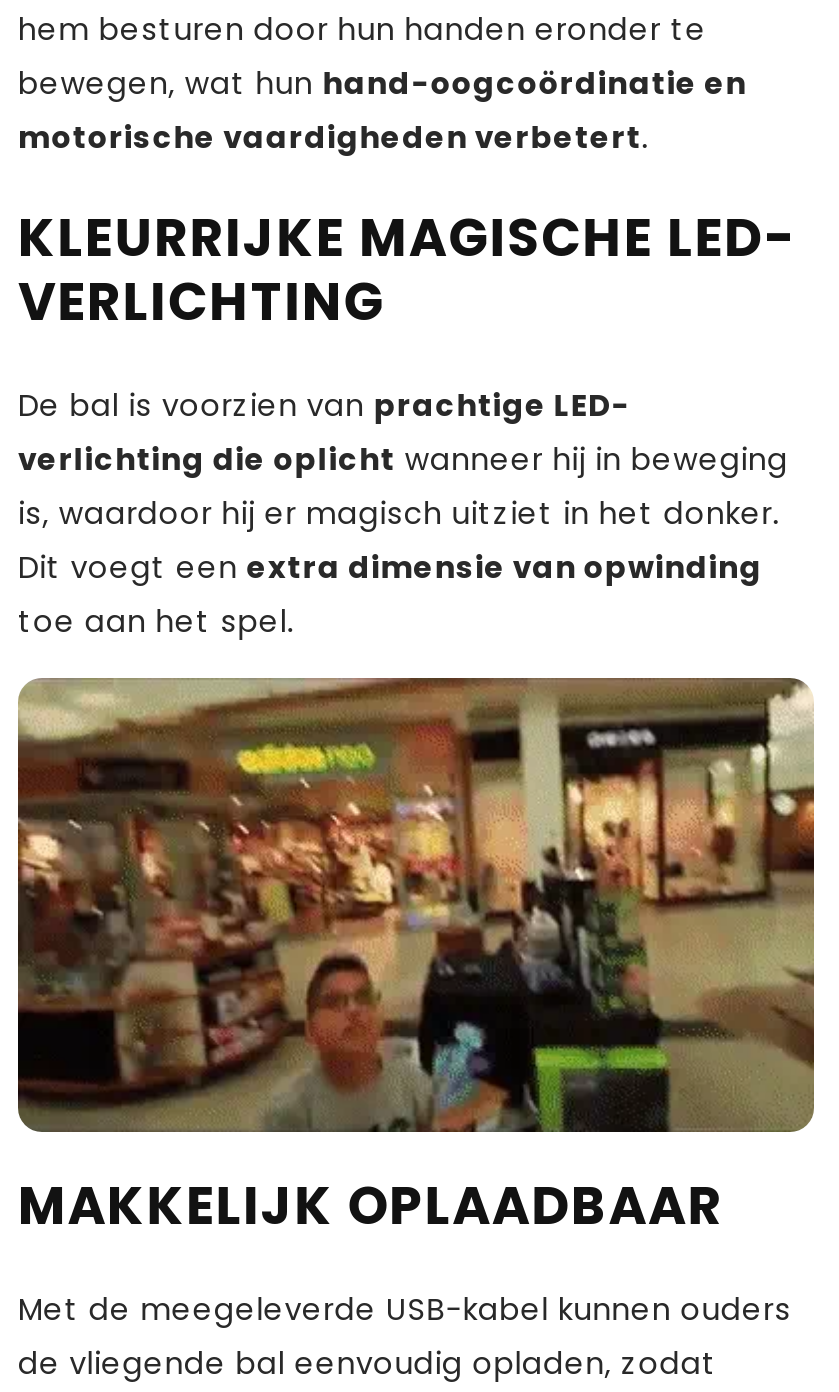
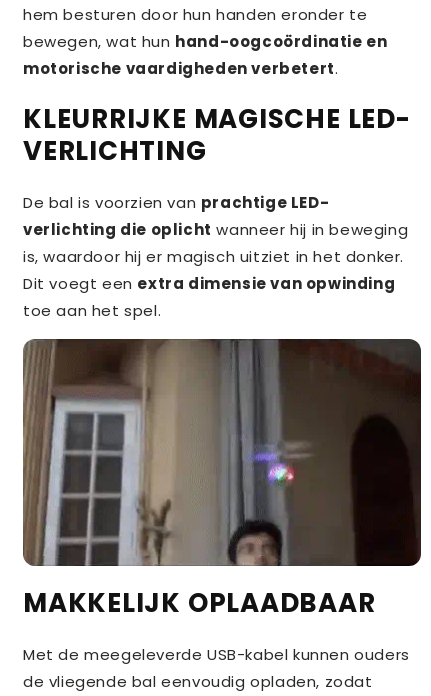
- [image]
+ [image]
